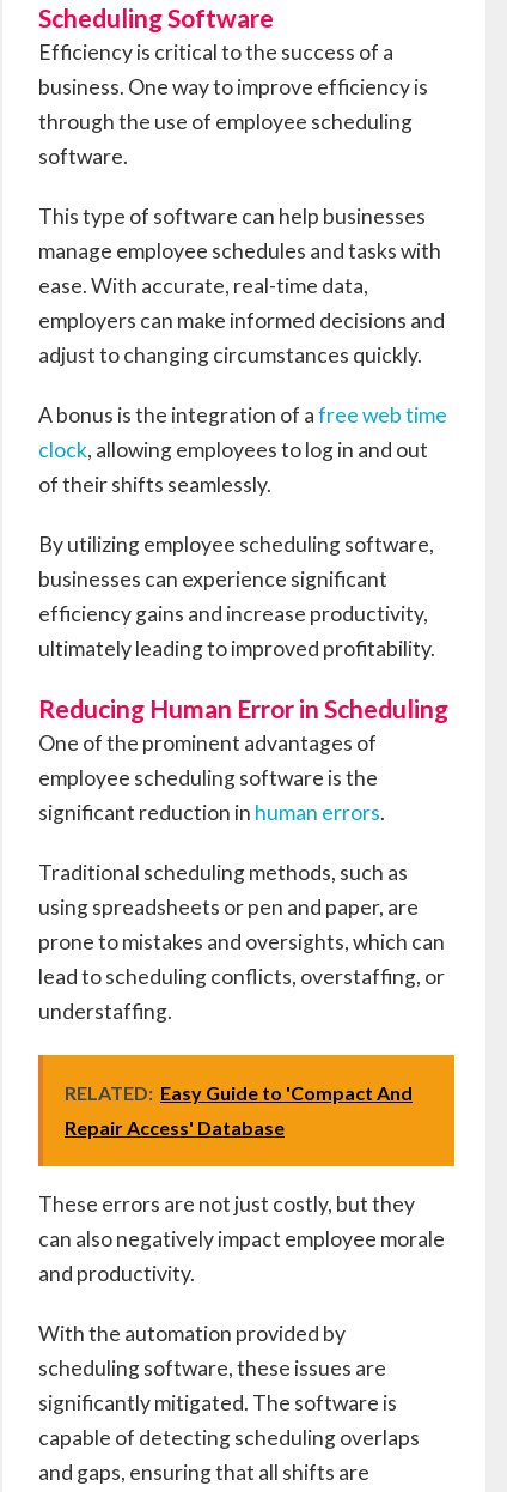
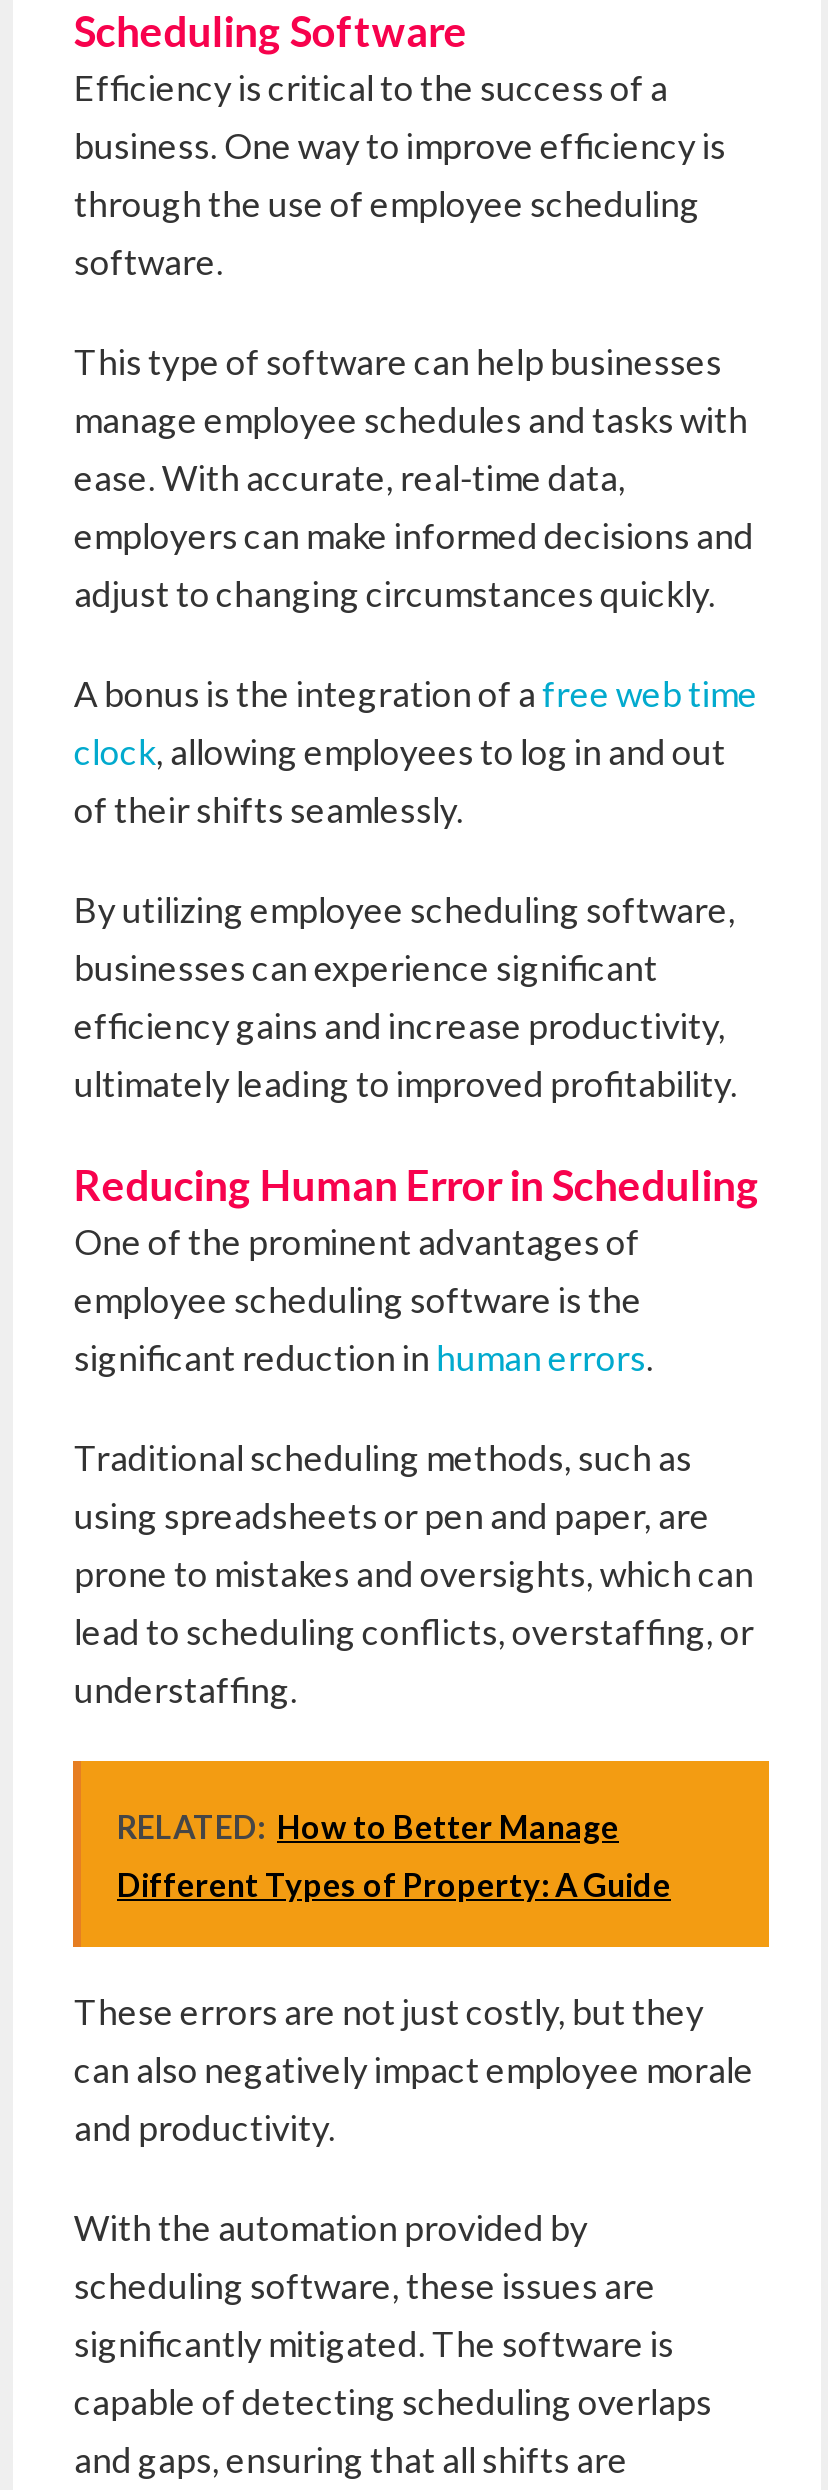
- RELATED: Easy Guide to 'Compact And
+ RELATED: How to Better Manage

- Repair Access' Database
+ Different Types of Property: A Guide
